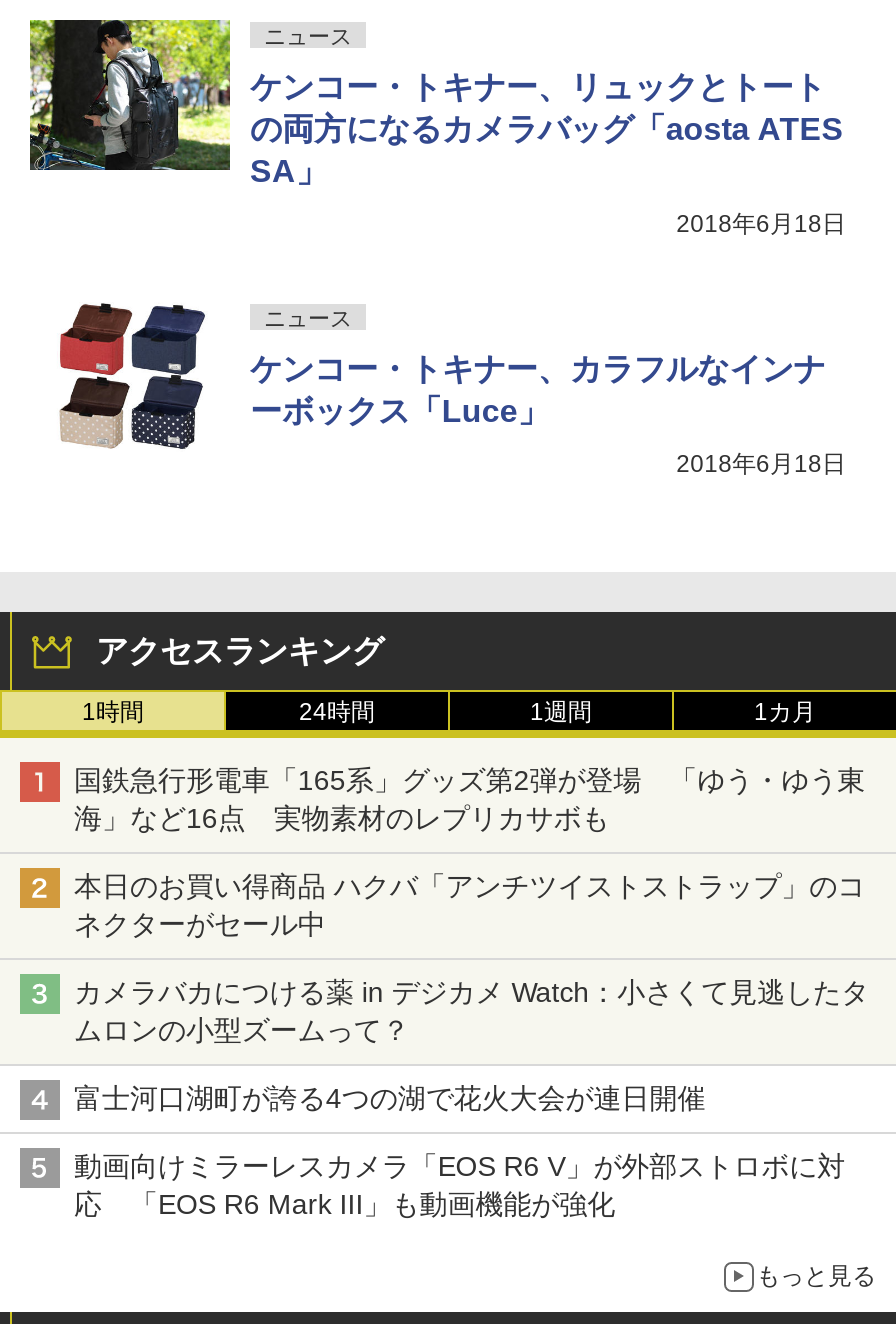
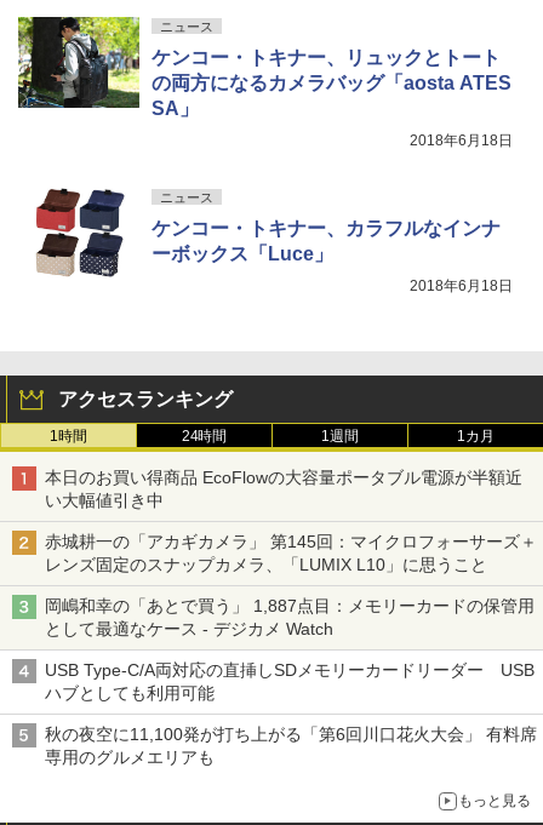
- 国鉄急行形電車「165系」グッズ第2弾が登場 「ゆう・ゆう東
- 海」など16点 実物素材のレプリカサボも
+ 本日のお買い得商品 EcoFlowの大容量ポータブル電源が半額近
+ い大幅値引き中

- 本日のお買い得商品 ハクバ「アンチツイストストラップ」のコ
- ネクターがセール中
+ 赤城耕一の「アカギカメラ」 第145回：マイクロフォーサーズ＋
+ レンズ固定のスナップカメラ、「LUMIX L10」に思うこと

- カメラバカにつける薬 in デジカメ Watch：小さくて見逃したタ
- ムロンの小型ズームって？
+ 岡嶋和幸の「あとで買う」 1,887点目：メモリーカードの保管用
+ として最適なケース - デジカメ Watch

- 富士河口湖町が誇る4つの湖で花火大会が連日開催
+ USB Type-C/A両対応の直挿しSDメモリーカードリーダー USB
+ ハブとしても利用可能

- 動画向けミラーレスカメラ「EOS R6 V」が外部ストロボに対
- 応 「EOS R6 Mark III」も動画機能が強化
+ 秋の夜空に11,100発が打ち上がる「第6回川口花火大会」 有料席
+ 専用のグルメエリアも
